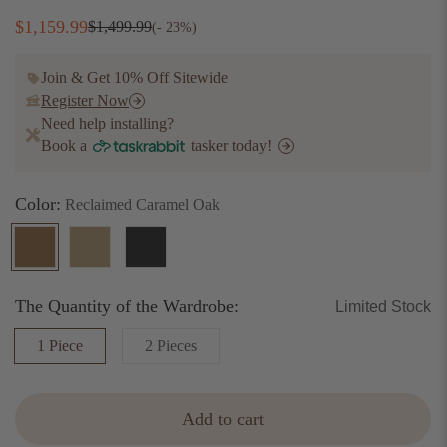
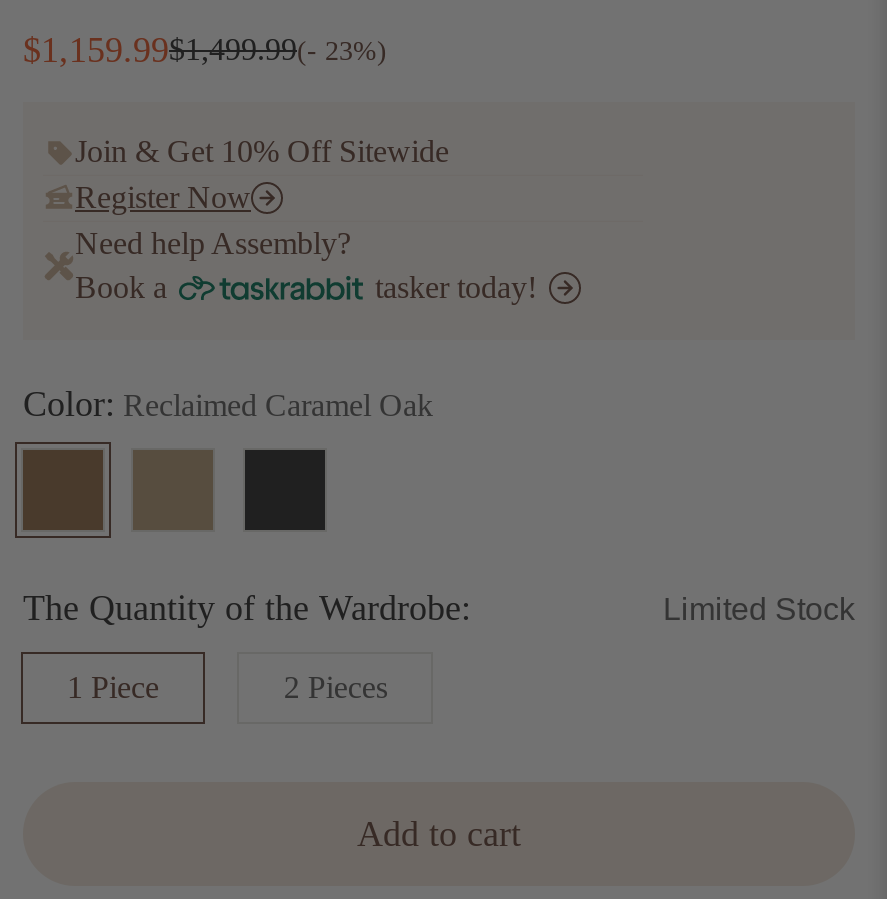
- Need help installing?
+ Need help Assembly?
